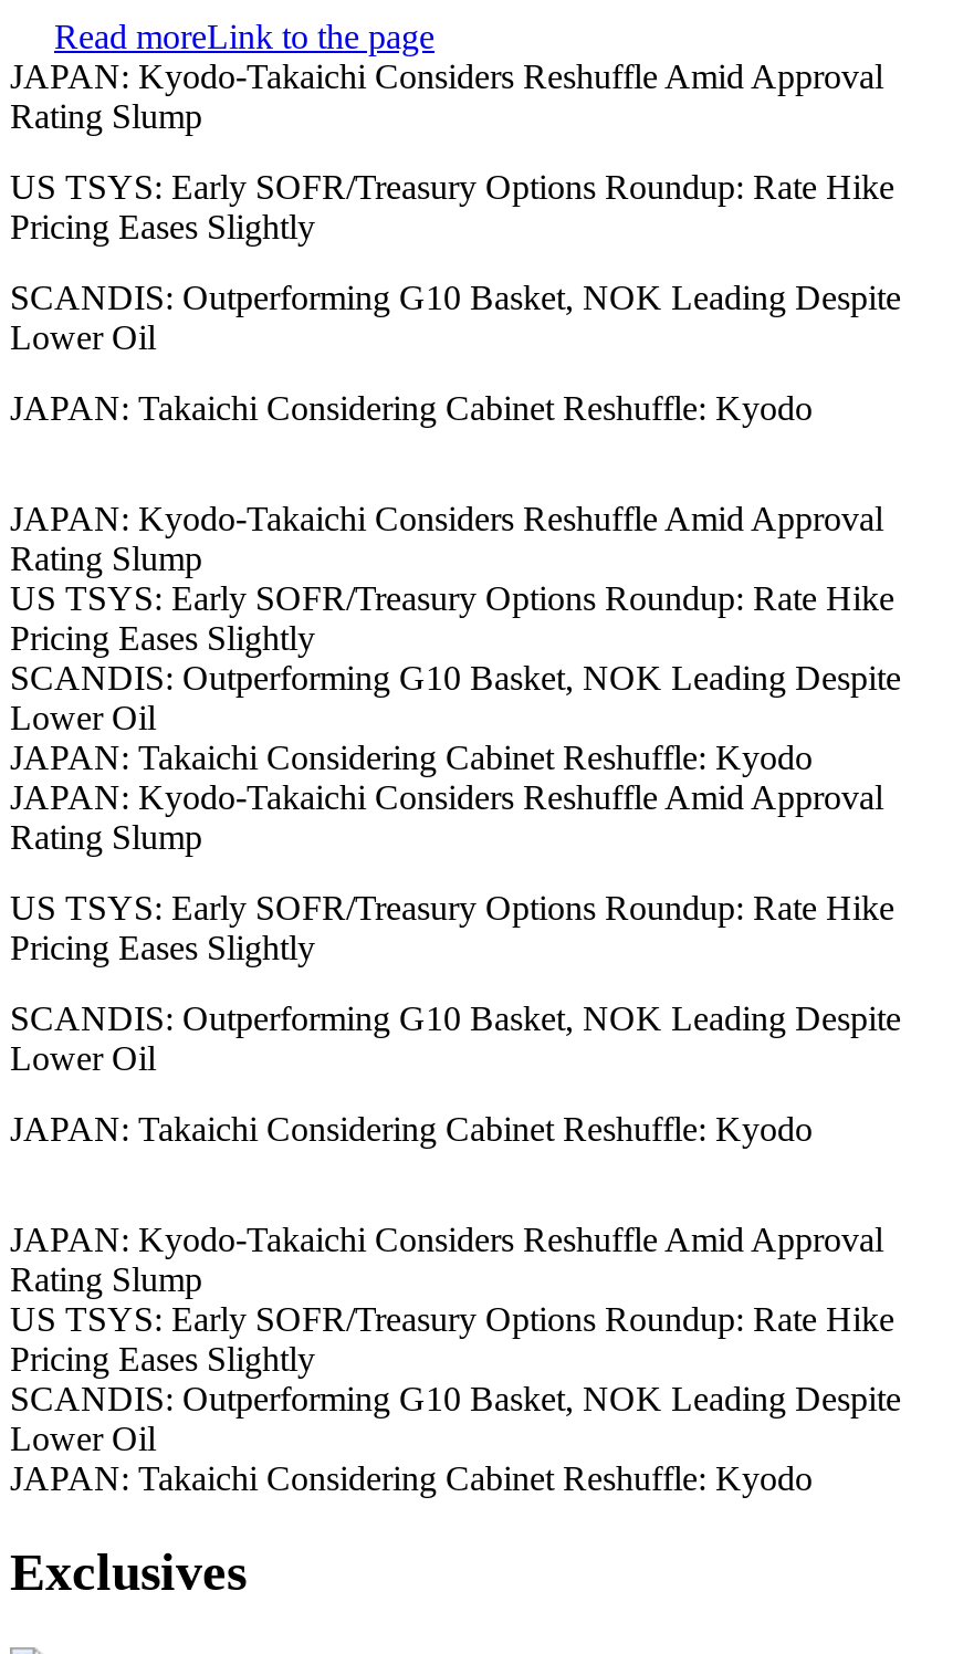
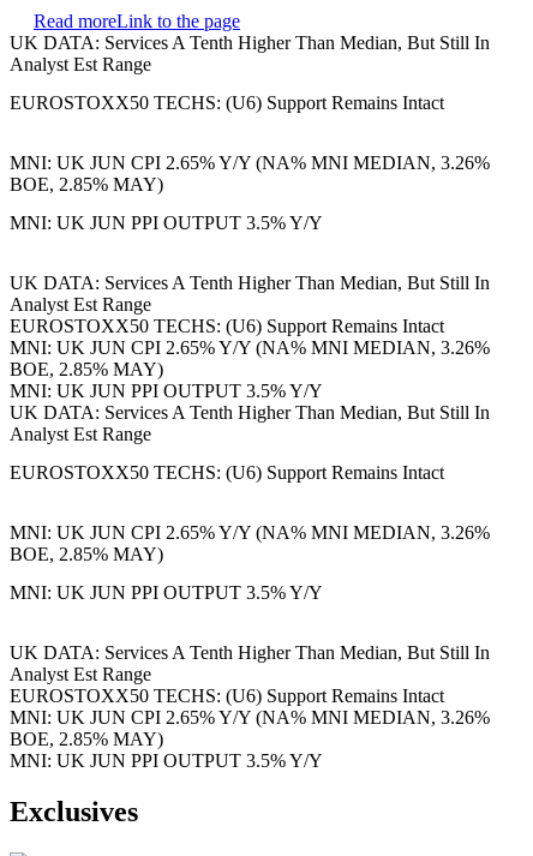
- JAPAN: Kyodo-Takaichi Considers Reshuffle Amid Approval
- Rating Slump
+ UK DATA: Services A Tenth Higher Than Median, But Still In
+ Analyst Est Range

- US TSYS: Early SOFR/Treasury Options Roundup: Rate Hike
- Pricing Eases Slightly
+ EUROSTOXX50 TECHS: (U6) Support Remains Intact

- SCANDIS: Outperforming G10 Basket, NOK Leading Despite
- Lower Oil
+ MNI: UK JUN CPI 2.65% Y/Y (NA% MNI MEDIAN, 3.26%
+ BOE, 2.85% MAY)

- JAPAN: Takaichi Considering Cabinet Reshuffle: Kyodo
+ MNI: UK JUN PPI OUTPUT 3.5% Y/Y

- JAPAN: Kyodo-Takaichi Considers Reshuffle Amid Approval
- Rating Slump
- US TSYS: Early SOFR/Treasury Options Roundup: Rate Hike
- Pricing Eases Slightly
- SCANDIS: Outperforming G10 Basket, NOK Leading Despite
- Lower Oil
- JAPAN: Takaichi Considering Cabinet Reshuffle: Kyodo
- JAPAN: Kyodo-Takaichi Considers Reshuffle Amid Approval
- Rating Slump
+ UK DATA: Services A Tenth Higher Than Median, But Still In
+ Analyst Est Range
+ EUROSTOXX50 TECHS: (U6) Support Remains Intact
+ MNI: UK JUN CPI 2.65% Y/Y (NA% MNI MEDIAN, 3.26%
+ BOE, 2.85% MAY)
+ MNI: UK JUN PPI OUTPUT 3.5% Y/Y
+ UK DATA: Services A Tenth Higher Than Median, But Still In
+ Analyst Est Range

- US TSYS: Early SOFR/Treasury Options Roundup: Rate Hike
- Pricing Eases Slightly
+ EUROSTOXX50 TECHS: (U6) Support Remains Intact

- SCANDIS: Outperforming G10 Basket, NOK Leading Despite
- Lower Oil
+ MNI: UK JUN CPI 2.65% Y/Y (NA% MNI MEDIAN, 3.26%
+ BOE, 2.85% MAY)

- JAPAN: Takaichi Considering Cabinet Reshuffle: Kyodo
+ MNI: UK JUN PPI OUTPUT 3.5% Y/Y

- JAPAN: Kyodo-Takaichi Considers Reshuffle Amid Approval
- Rating Slump
- US TSYS: Early SOFR/Treasury Options Roundup: Rate Hike
- Pricing Eases Slightly
- SCANDIS: Outperforming G10 Basket, NOK Leading Despite
- Lower Oil
- JAPAN: Takaichi Considering Cabinet Reshuffle: Kyodo
+ UK DATA: Services A Tenth Higher Than Median, But Still In
+ Analyst Est Range
+ EUROSTOXX50 TECHS: (U6) Support Remains Intact
+ MNI: UK JUN CPI 2.65% Y/Y (NA% MNI MEDIAN, 3.26%
+ BOE, 2.85% MAY)
+ MNI: UK JUN PPI OUTPUT 3.5% Y/Y
